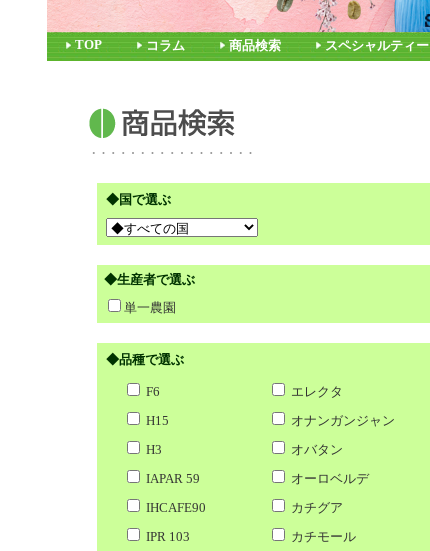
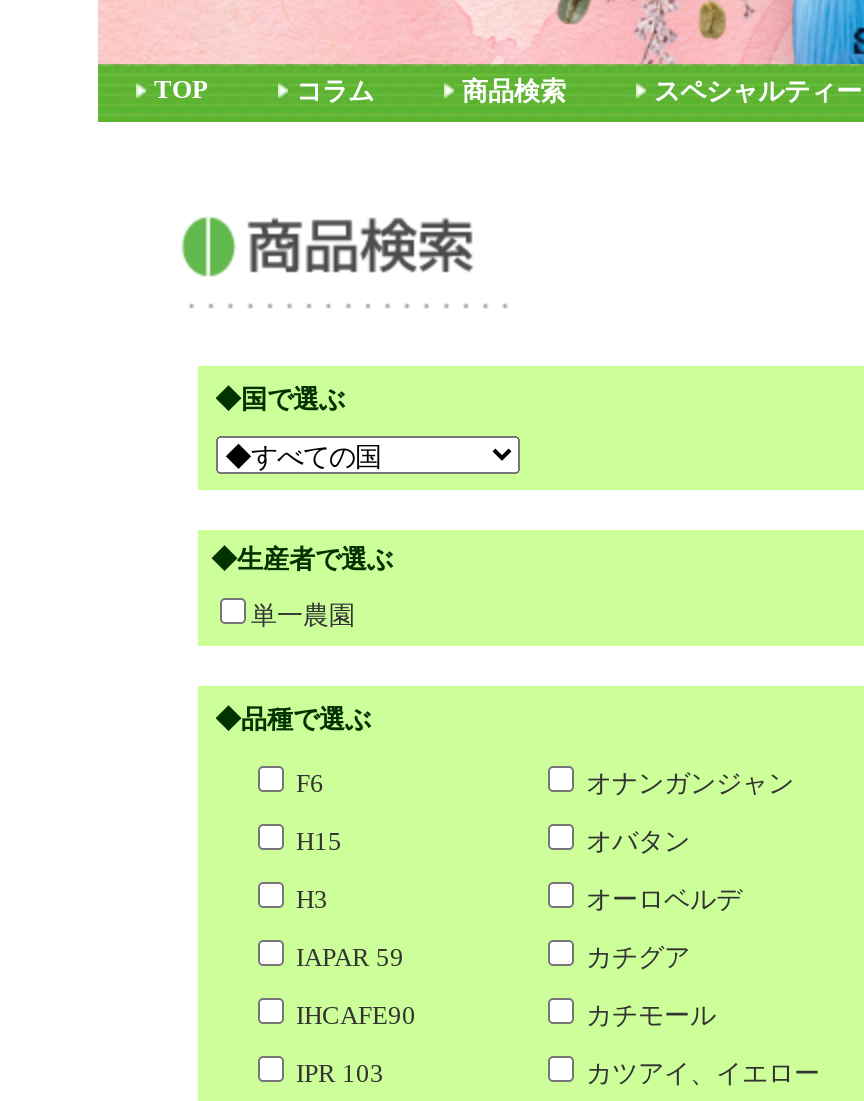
- エレクタ

moved up: オナンガンジャン

moved up: オバタン

moved up: オーロベルデ

moved up: カチグア

moved up: カチモール

+ カツアイ、イエロー
